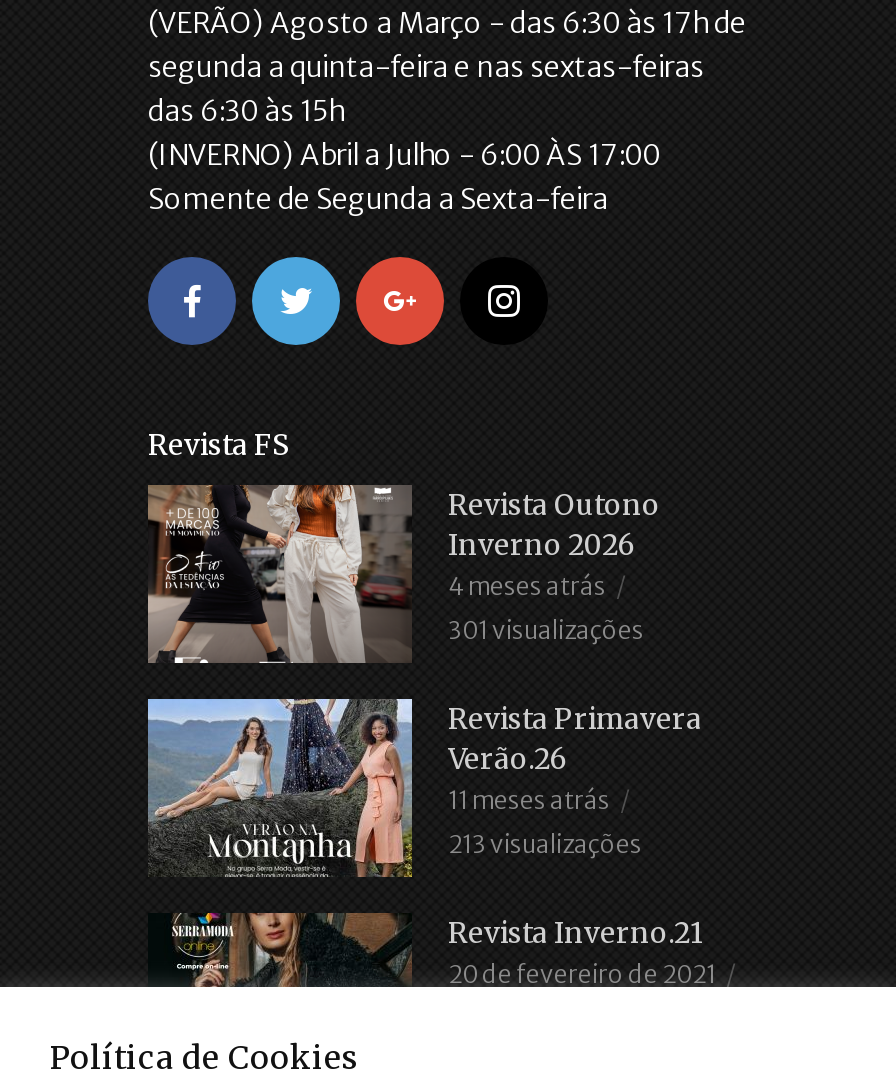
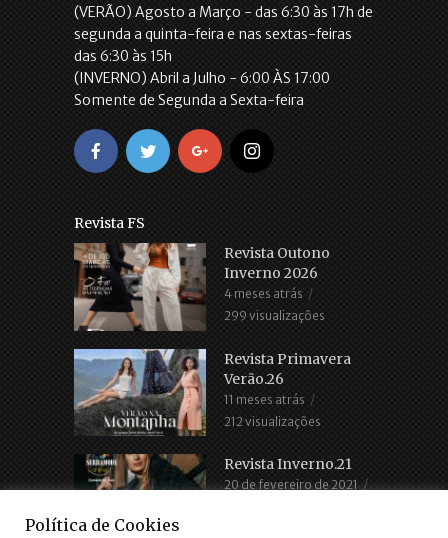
- 301 visualizações
+ 299 visualizações

- 213 visualizações
+ 212 visualizações
